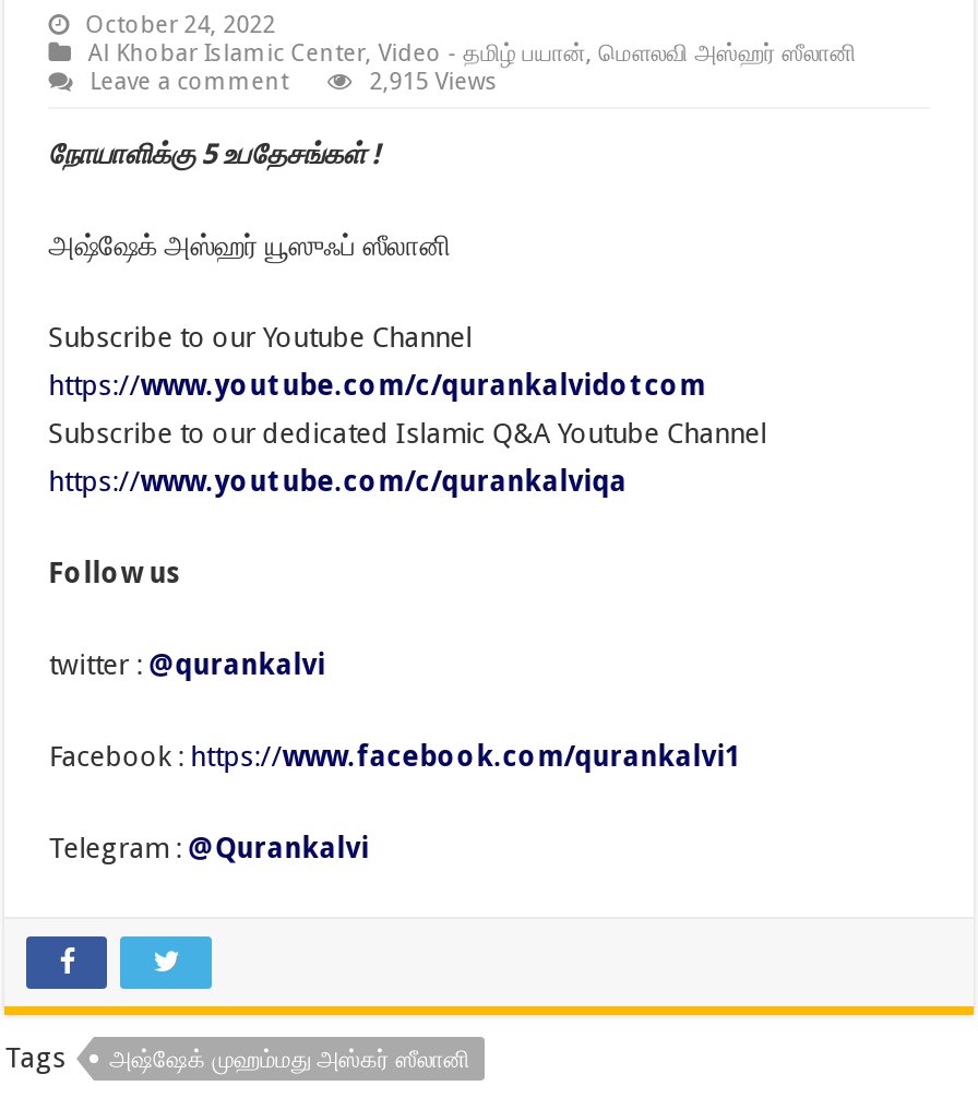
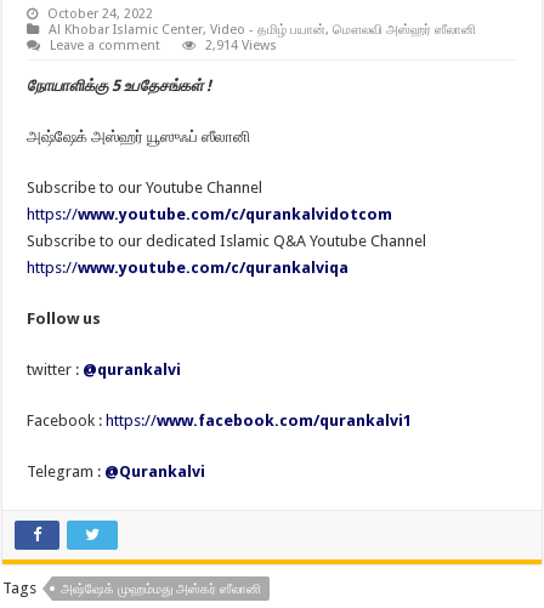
- 2,915 Views
+ 2,914 Views
